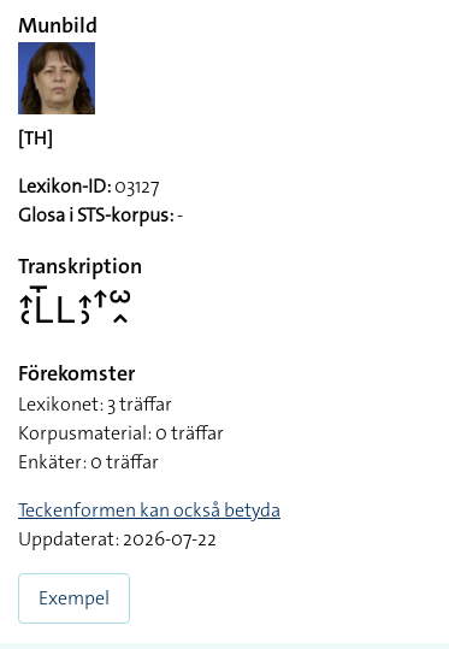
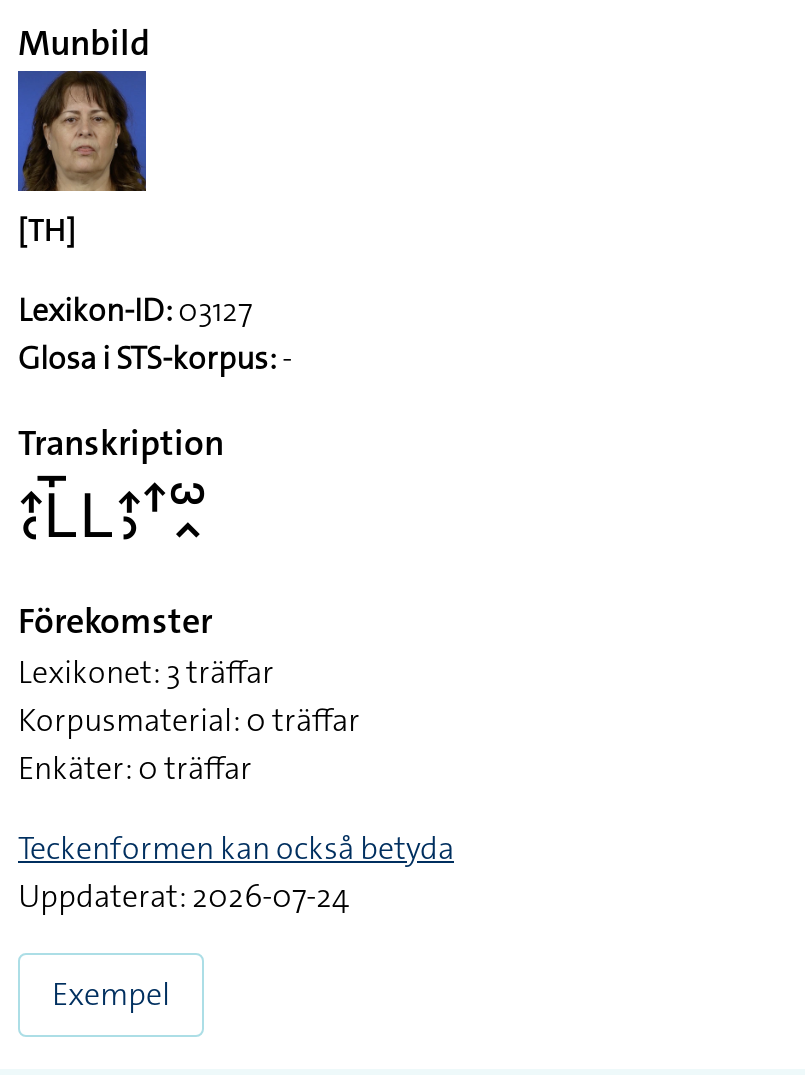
- Uppdaterat: 2026-07-22
+ Uppdaterat: 2026-07-24
